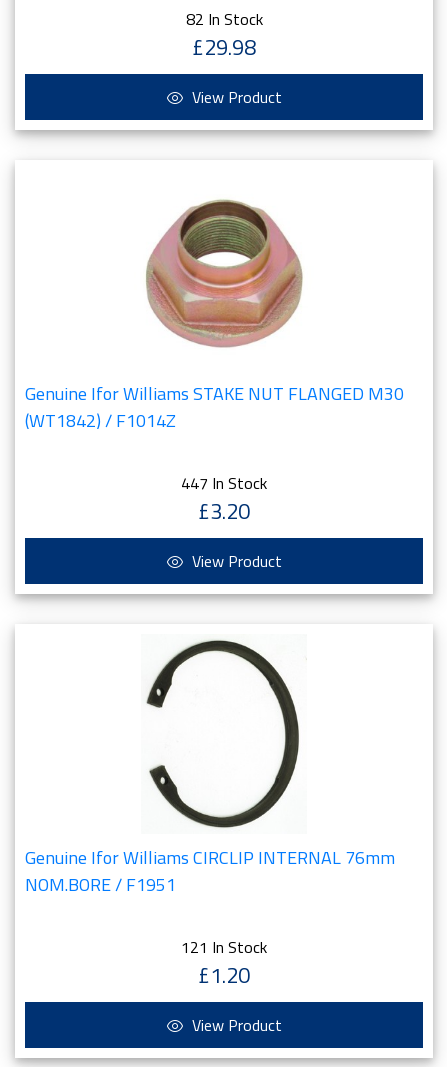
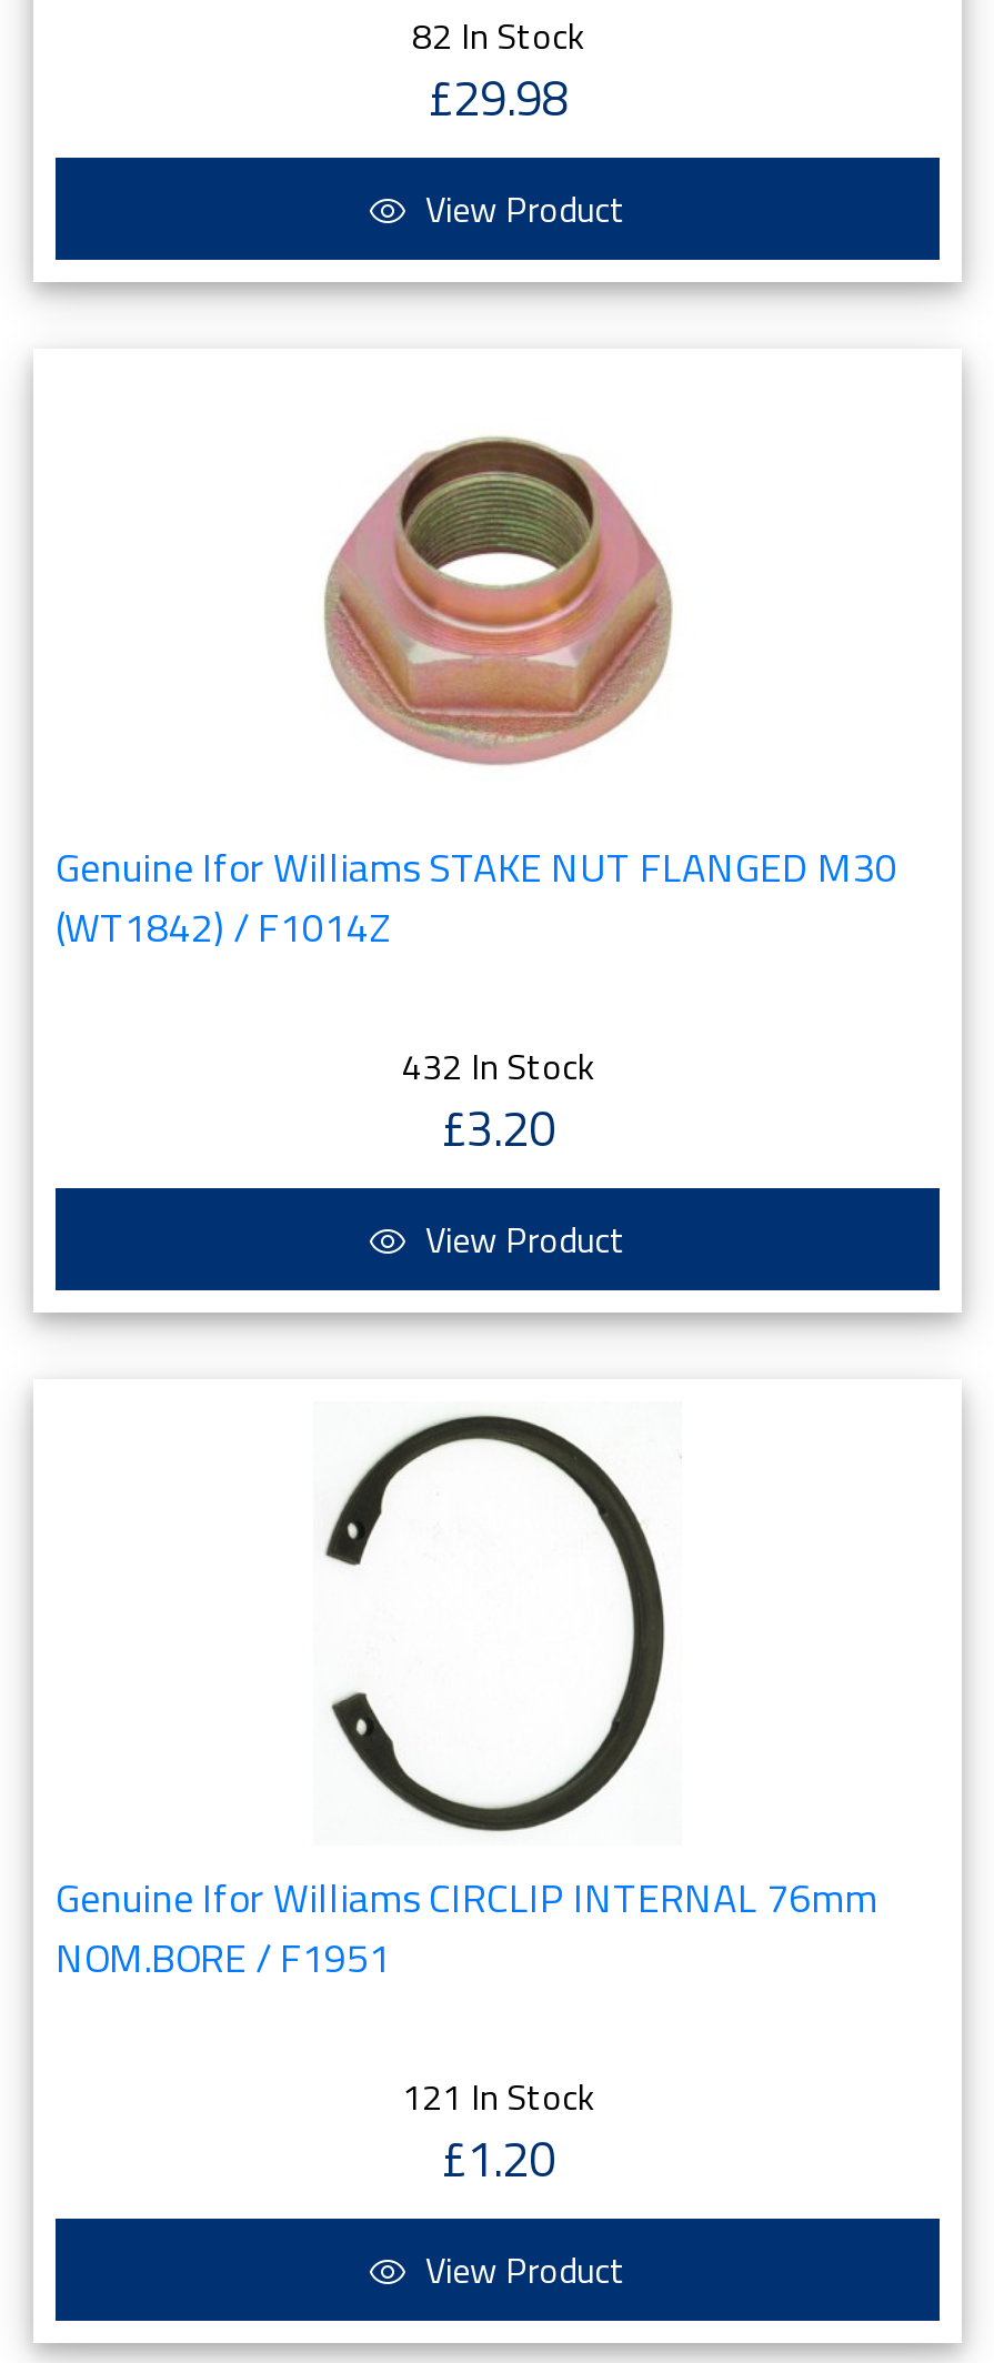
- 447 In Stock
+ 432 In Stock
